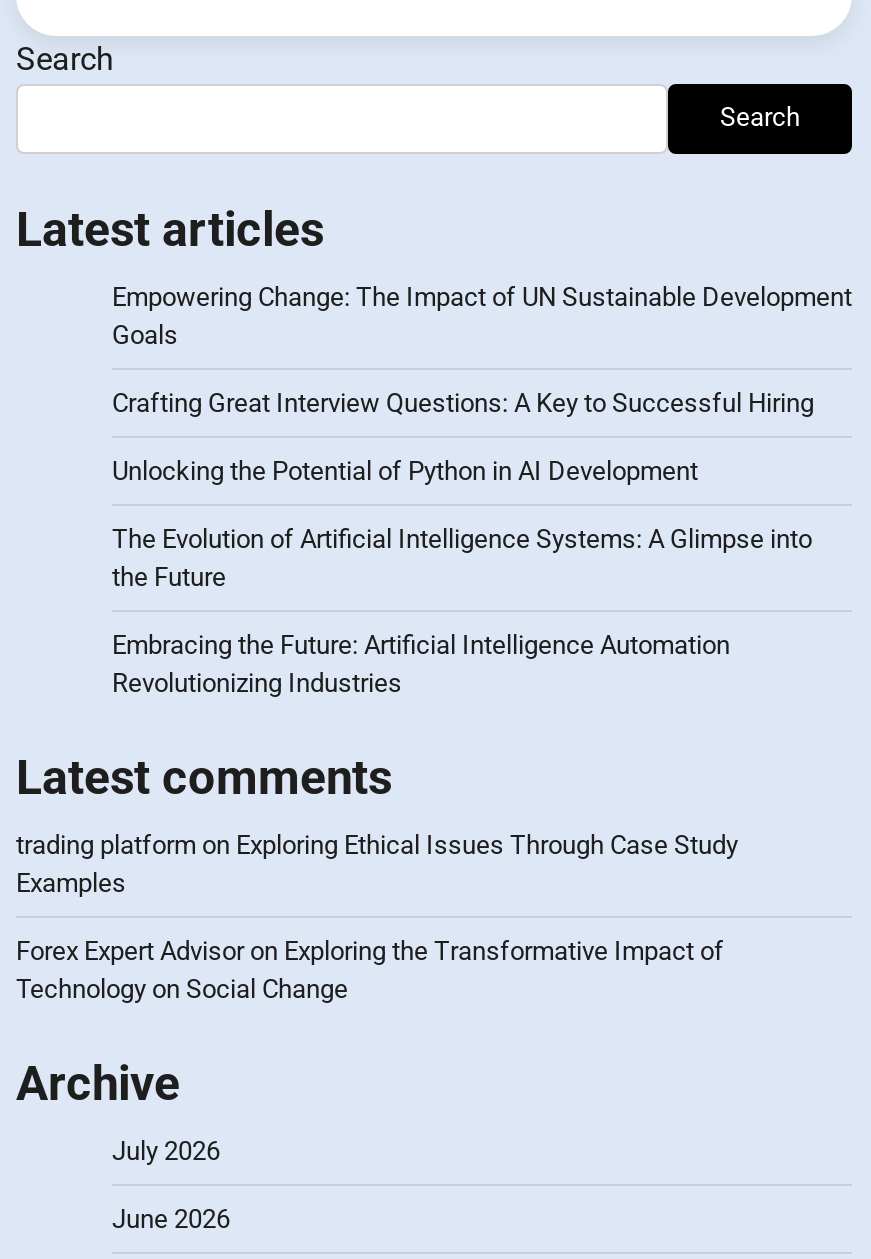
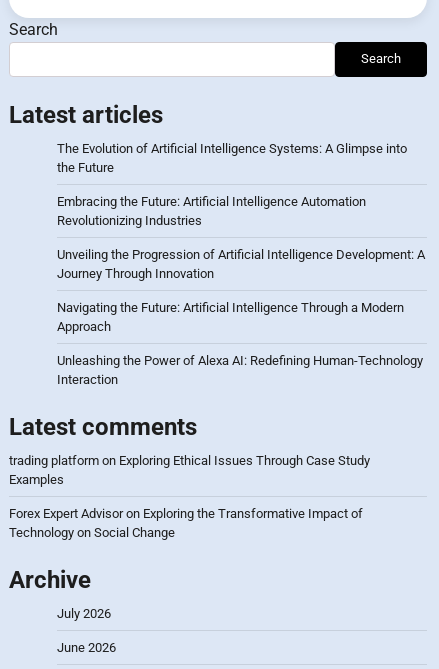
- Empowering Change: The Impact of UN Sustainable Development
- Goals
- Crafting Great Interview Questions: A Key to Successful Hiring
- Unlocking the Potential of Python in AI Development

moved up: The Evolution of Artificial Intelligence Systems: A Glimpse into | the Future | Embracing the Future: Artificial Intelligence Automation | Revolutionizing Industries

+ Unveiling the Progression of Artificial Intelligence Development: A
+ Journey Through Innovation
+ Navigating the Future: Artificial Intelligence Through a Modern
+ Approach
+ Unleashing the Power of Alexa AI: Redefining Human-Technology
+ Interaction
